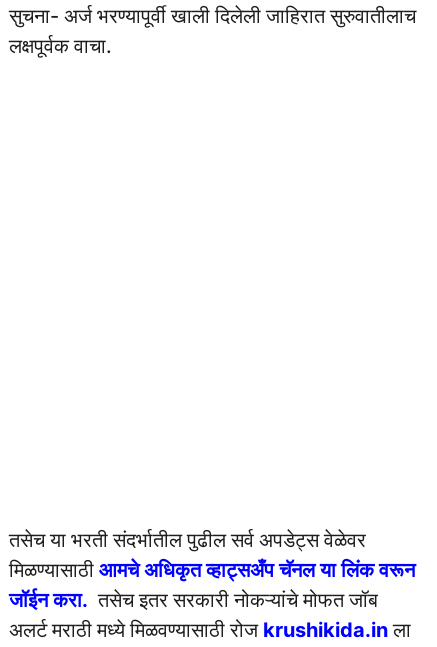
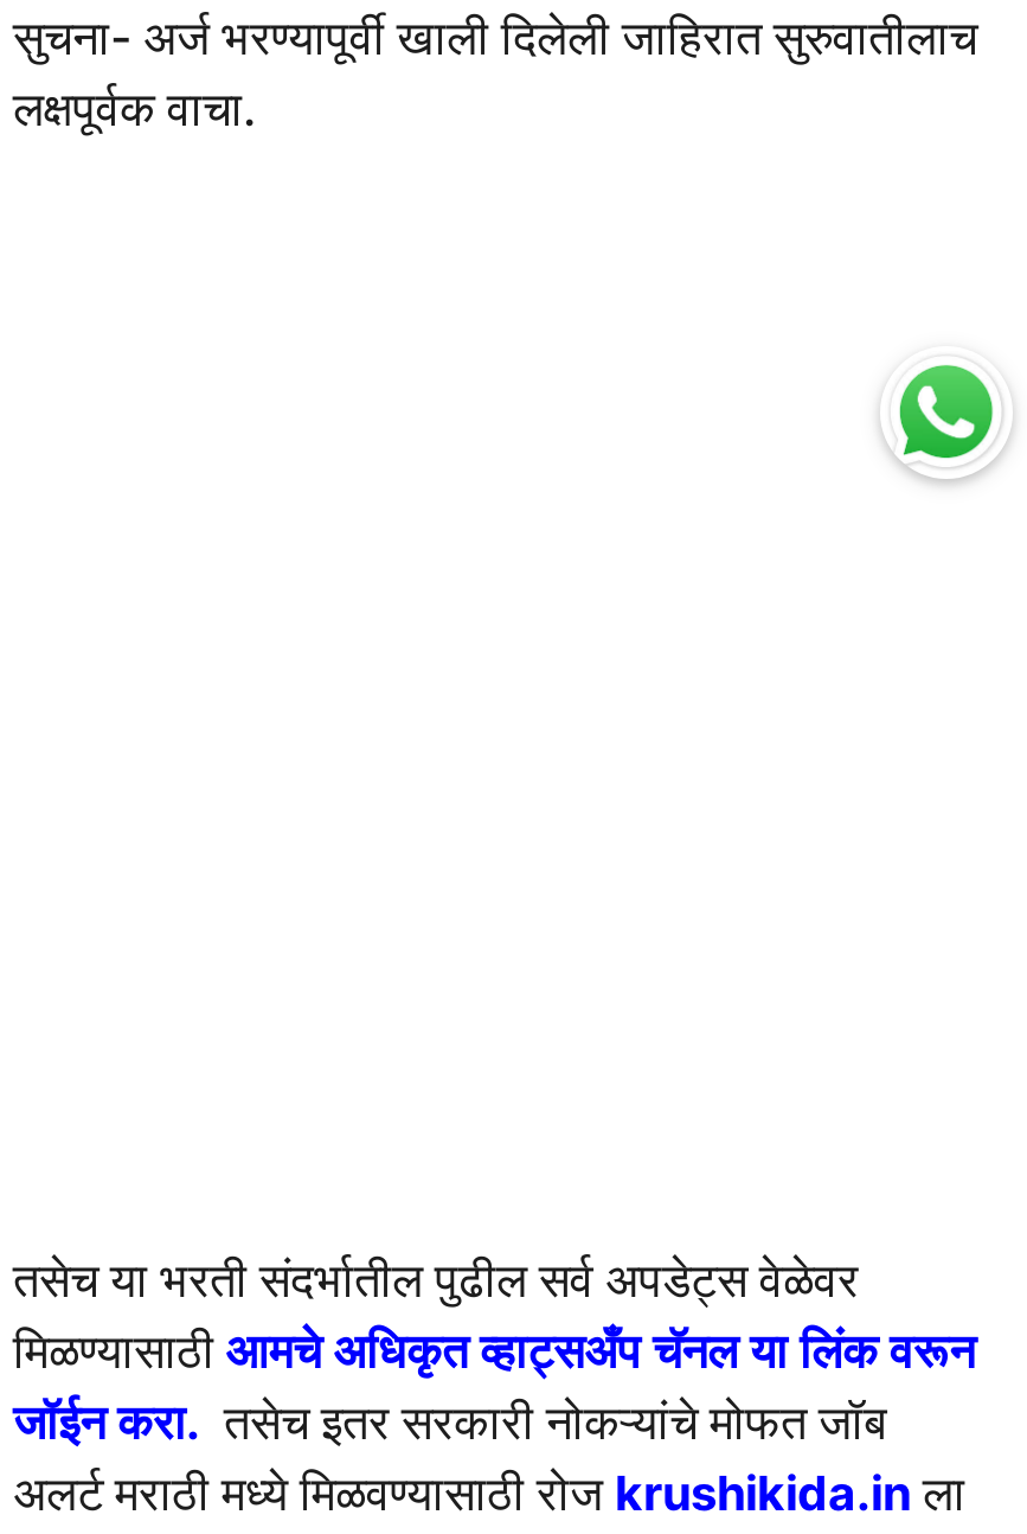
+ [image]
